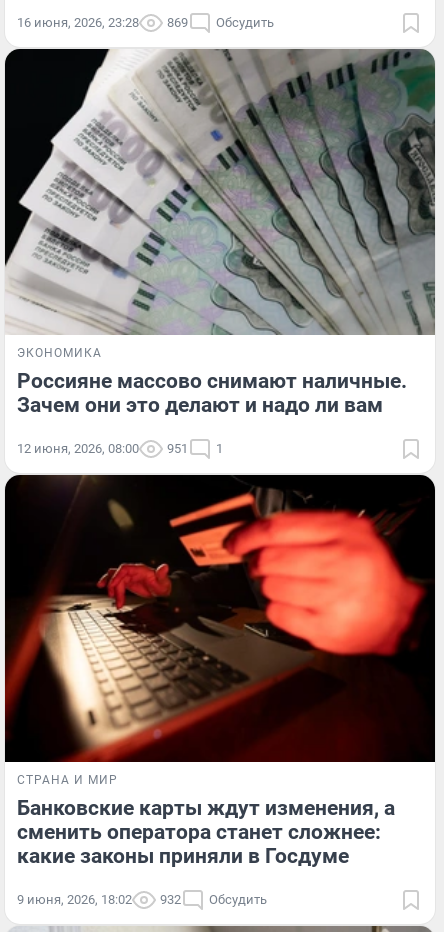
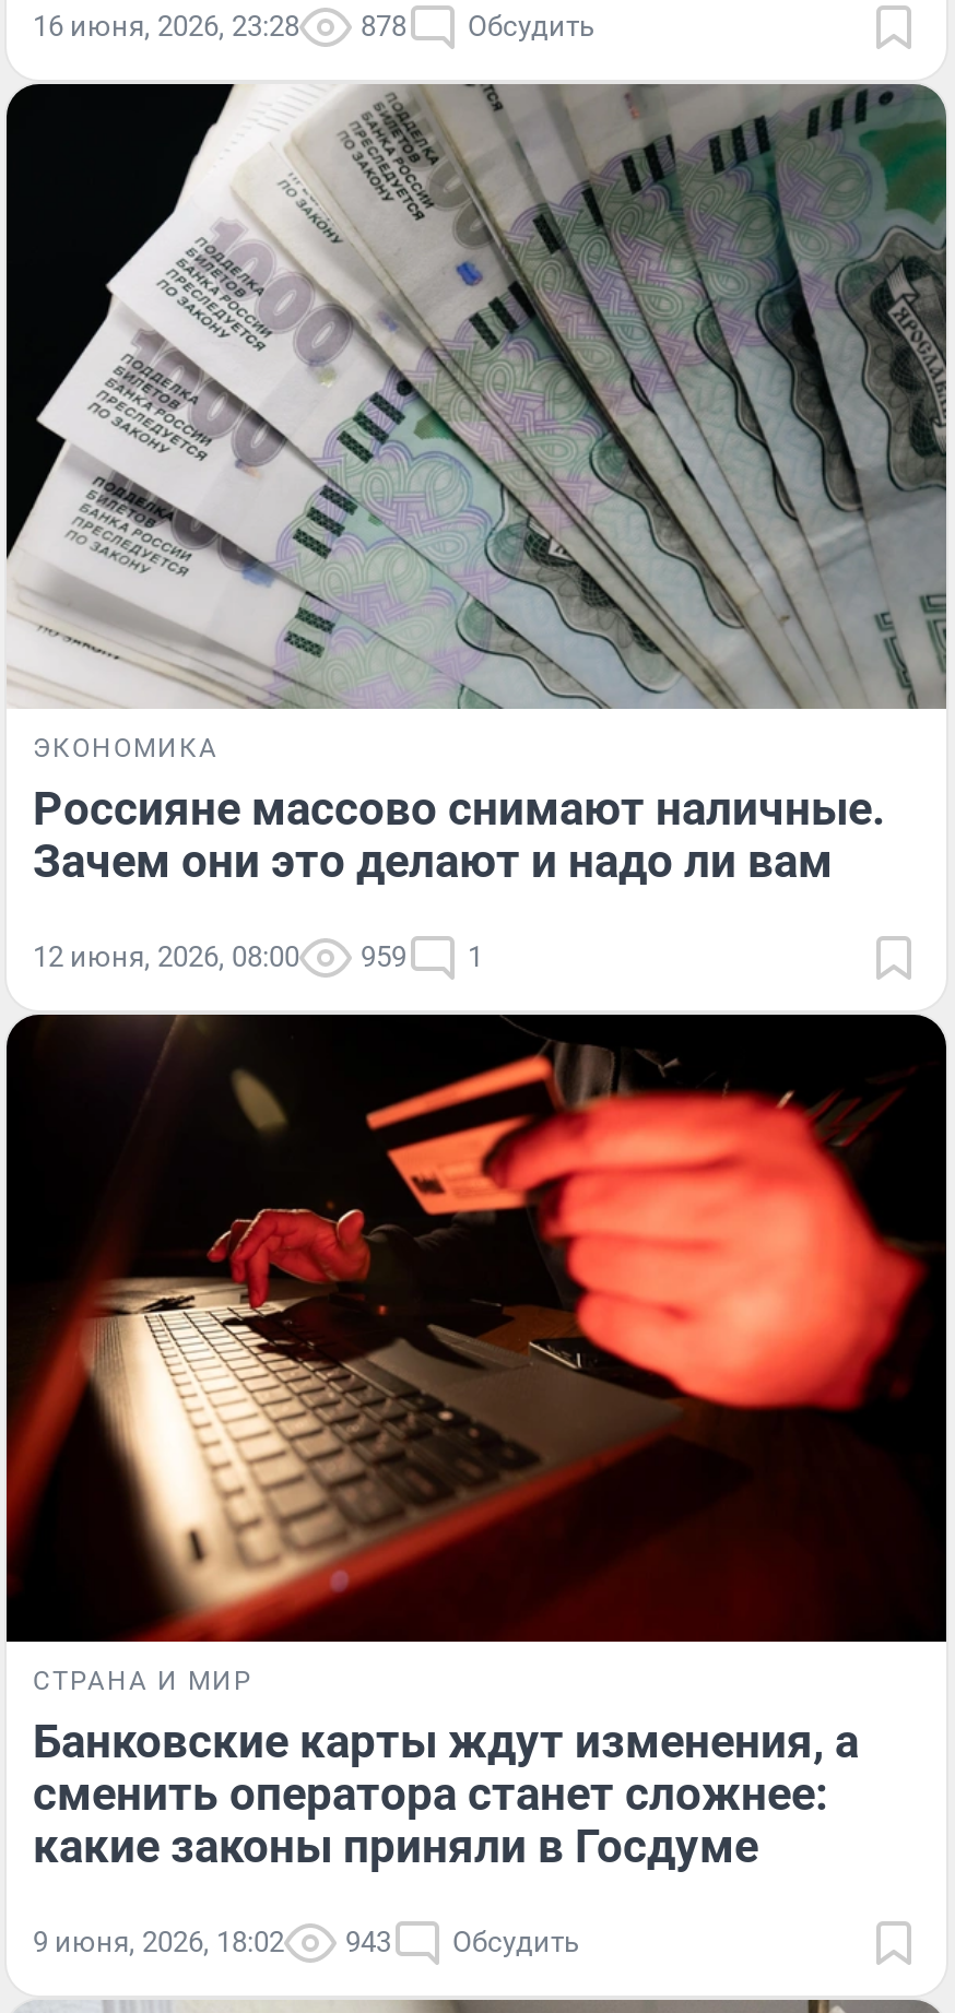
- 16 июня, 2026, 23:28 869 Обсудить
+ 16 июня, 2026, 23:28 878 Обсудить

- 12 июня, 2026, 08:00 951 1
+ 12 июня, 2026, 08:00 959 1

- 9 июня, 2026, 18:02 932 Обсудить
+ 9 июня, 2026, 18:02 943 Обсудить
